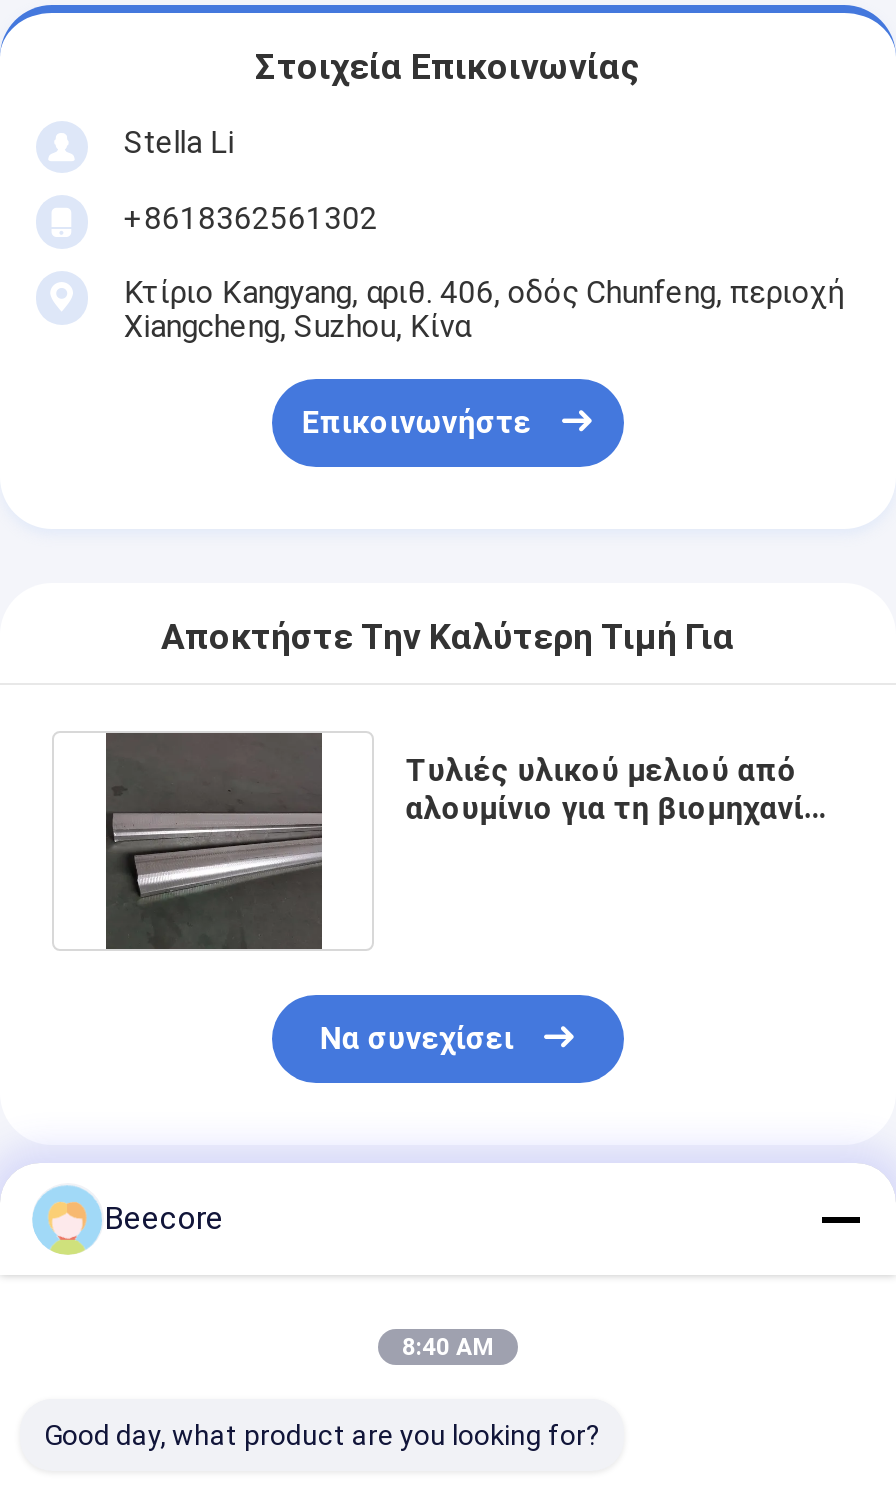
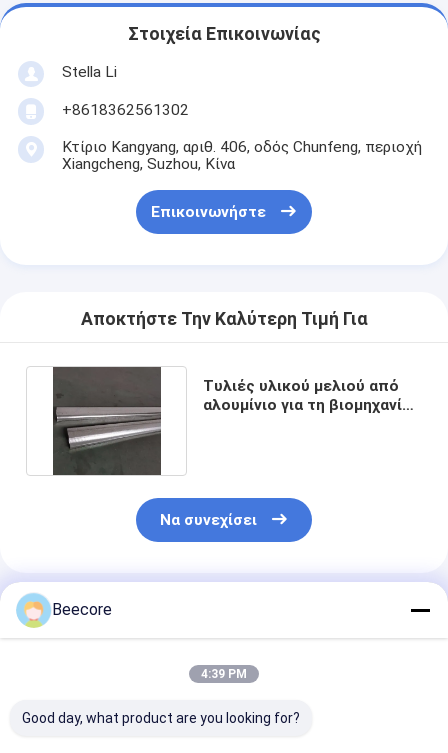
- 8:40 AM
+ 4:39 PM
